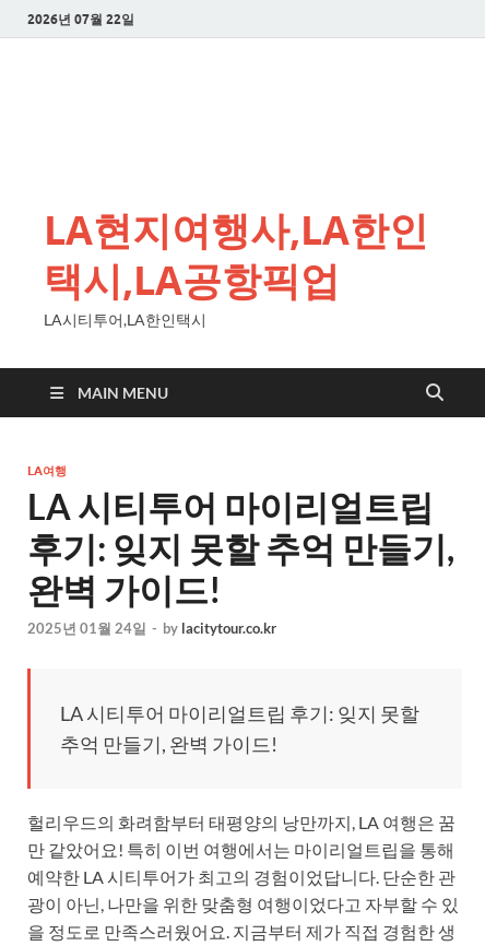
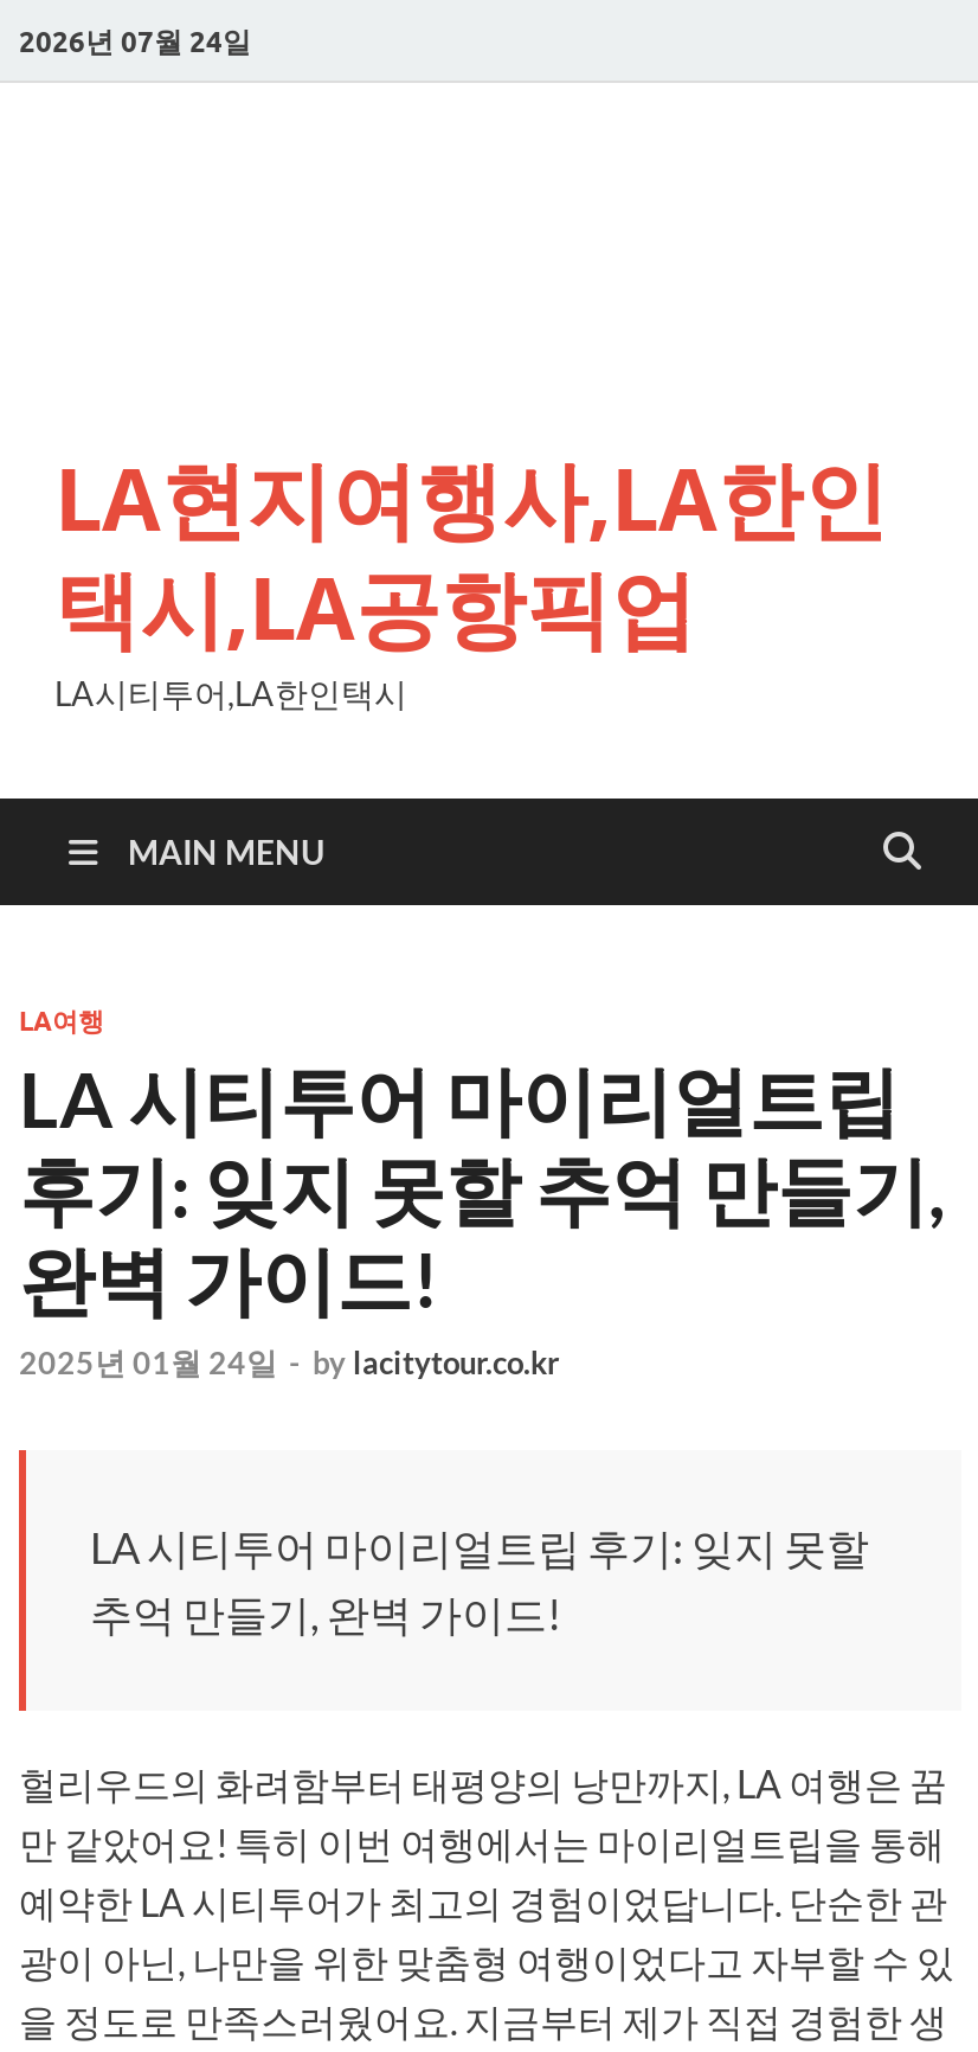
- 2026년 07월 22일
+ 2026년 07월 24일
